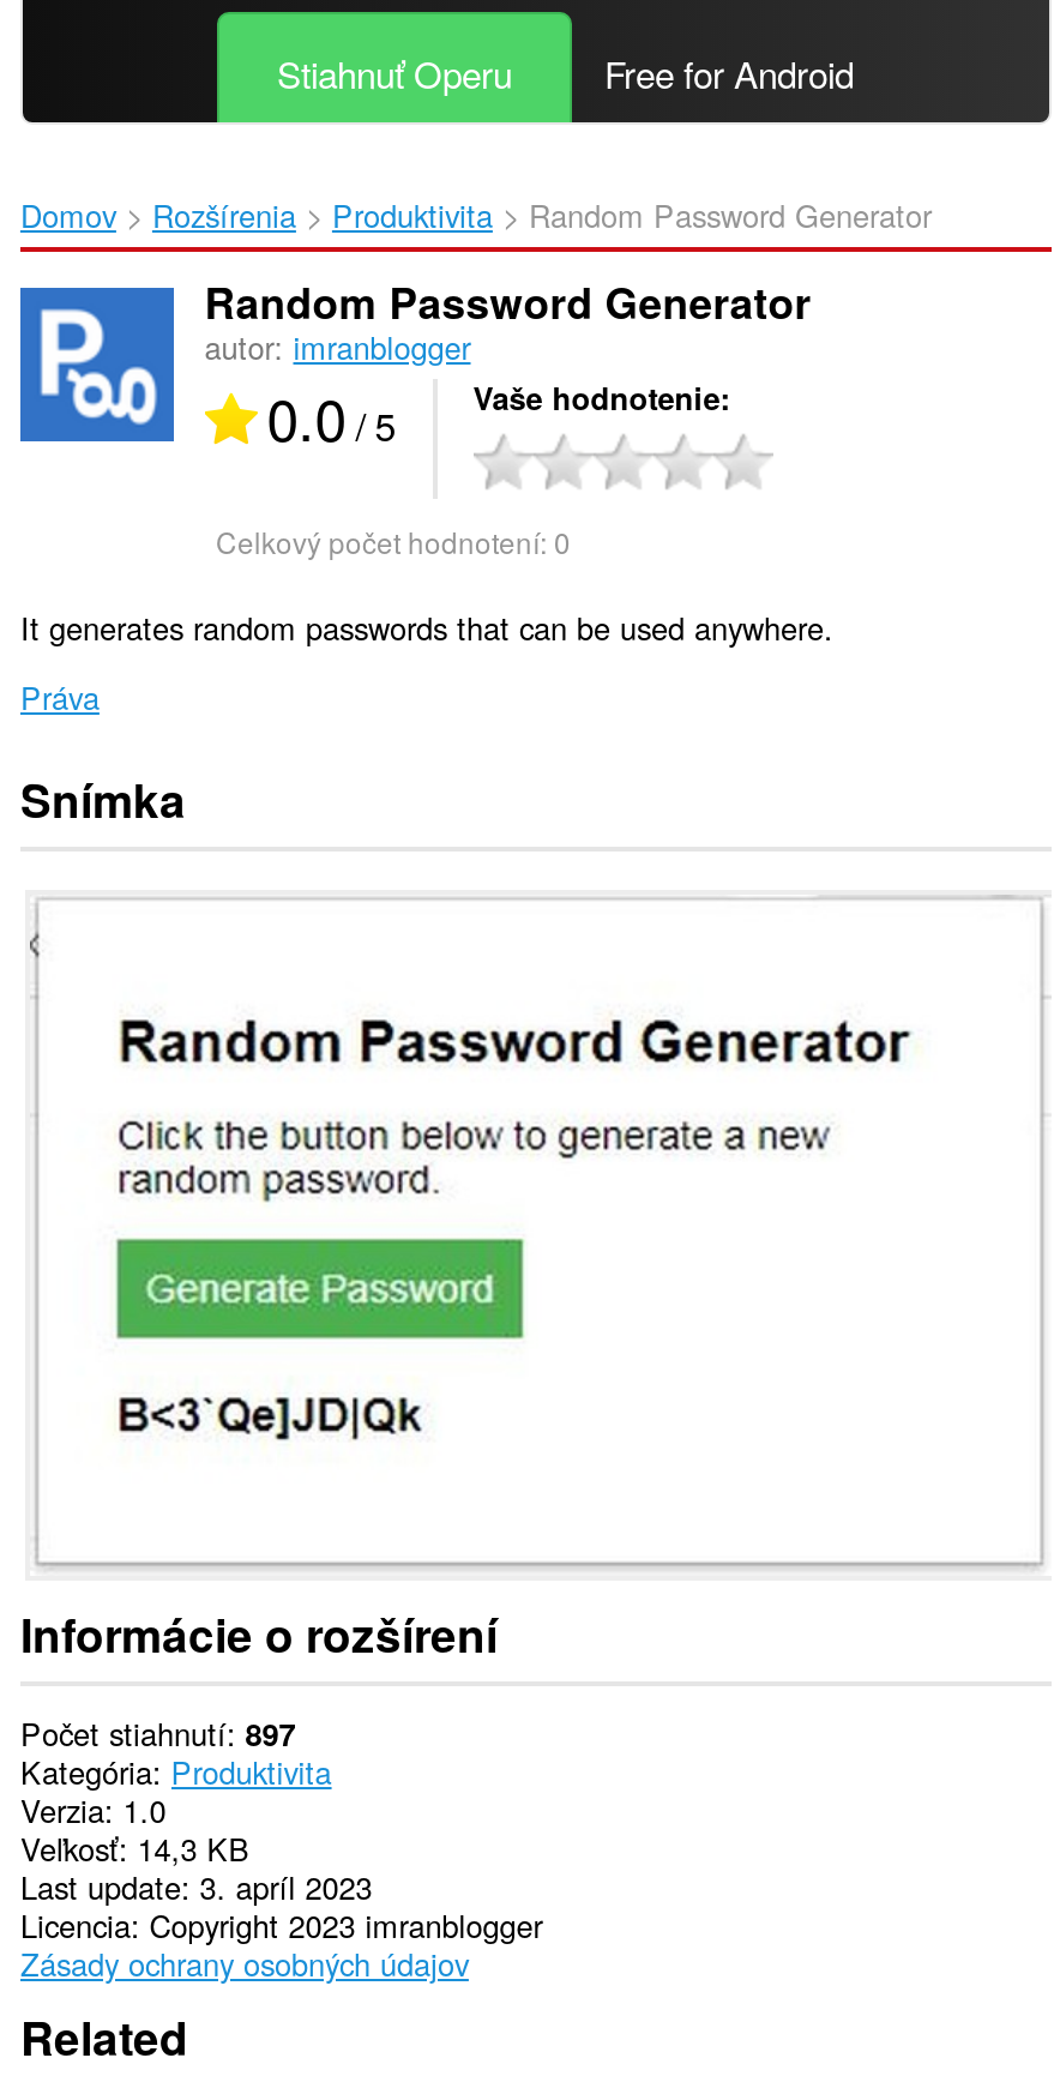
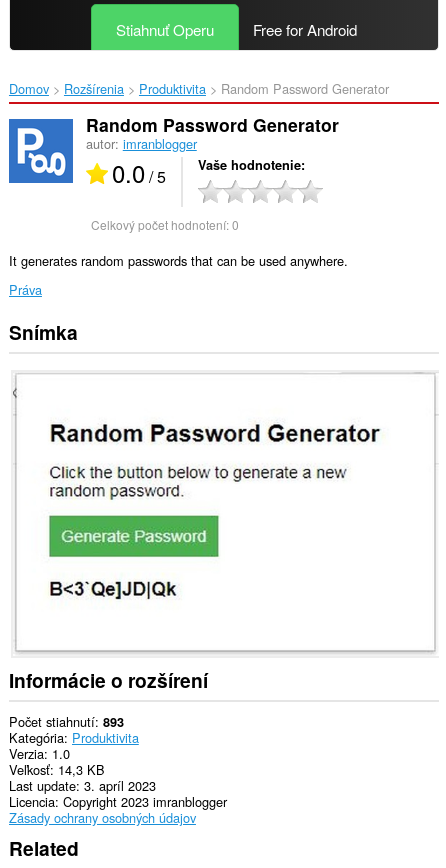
- Počet stiahnutí 897
+ Počet stiahnutí 893
